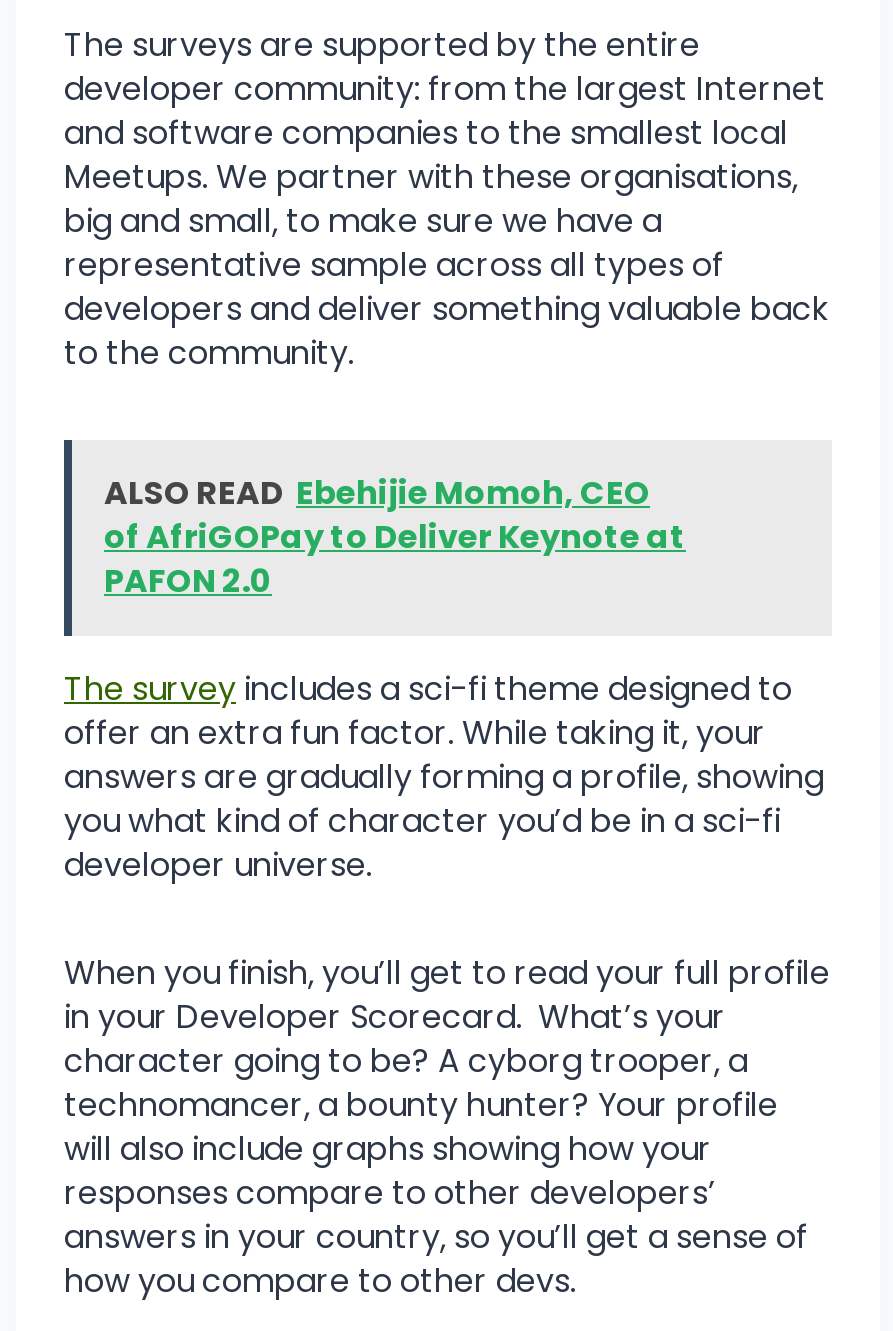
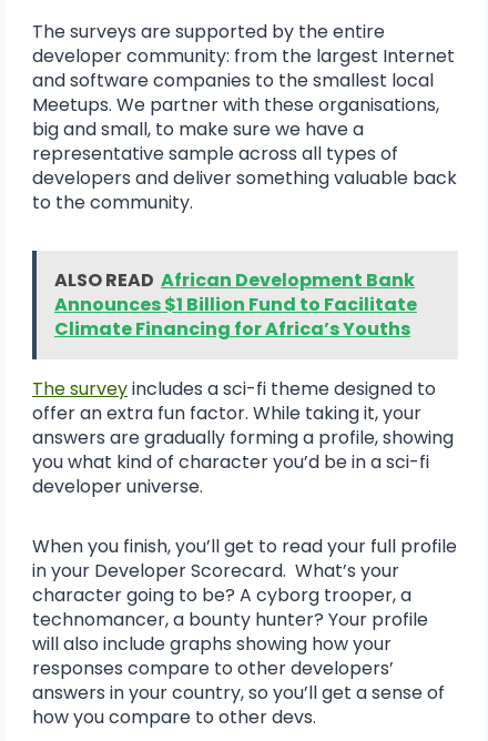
- ALSO READ Ebehijie Momoh, CEO
- of AfriGOPay to Deliver Keynote at
- PAFON 2.0
+ ALSO READ African Development Bank
+ Announces $1 Billion Fund to Facilitate
+ Climate Financing for Africa’s Youths
